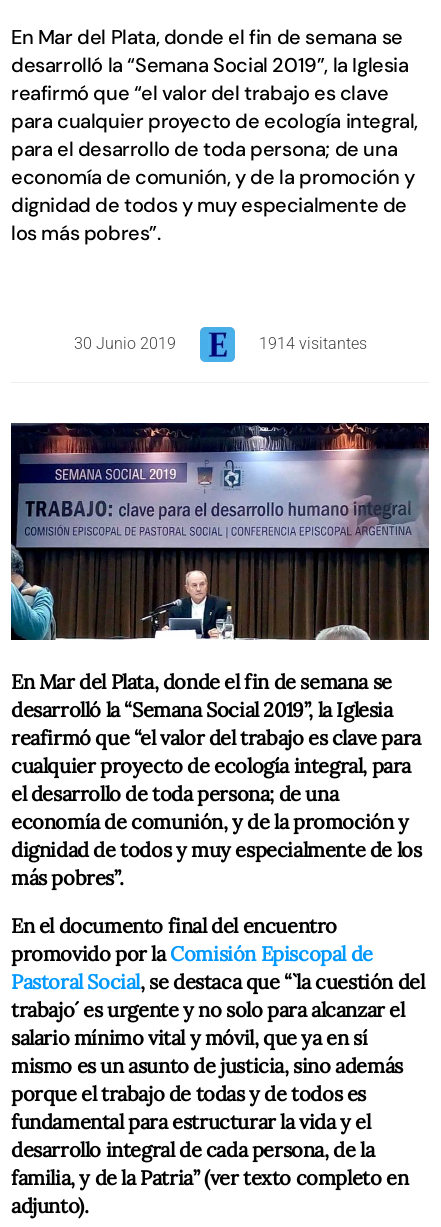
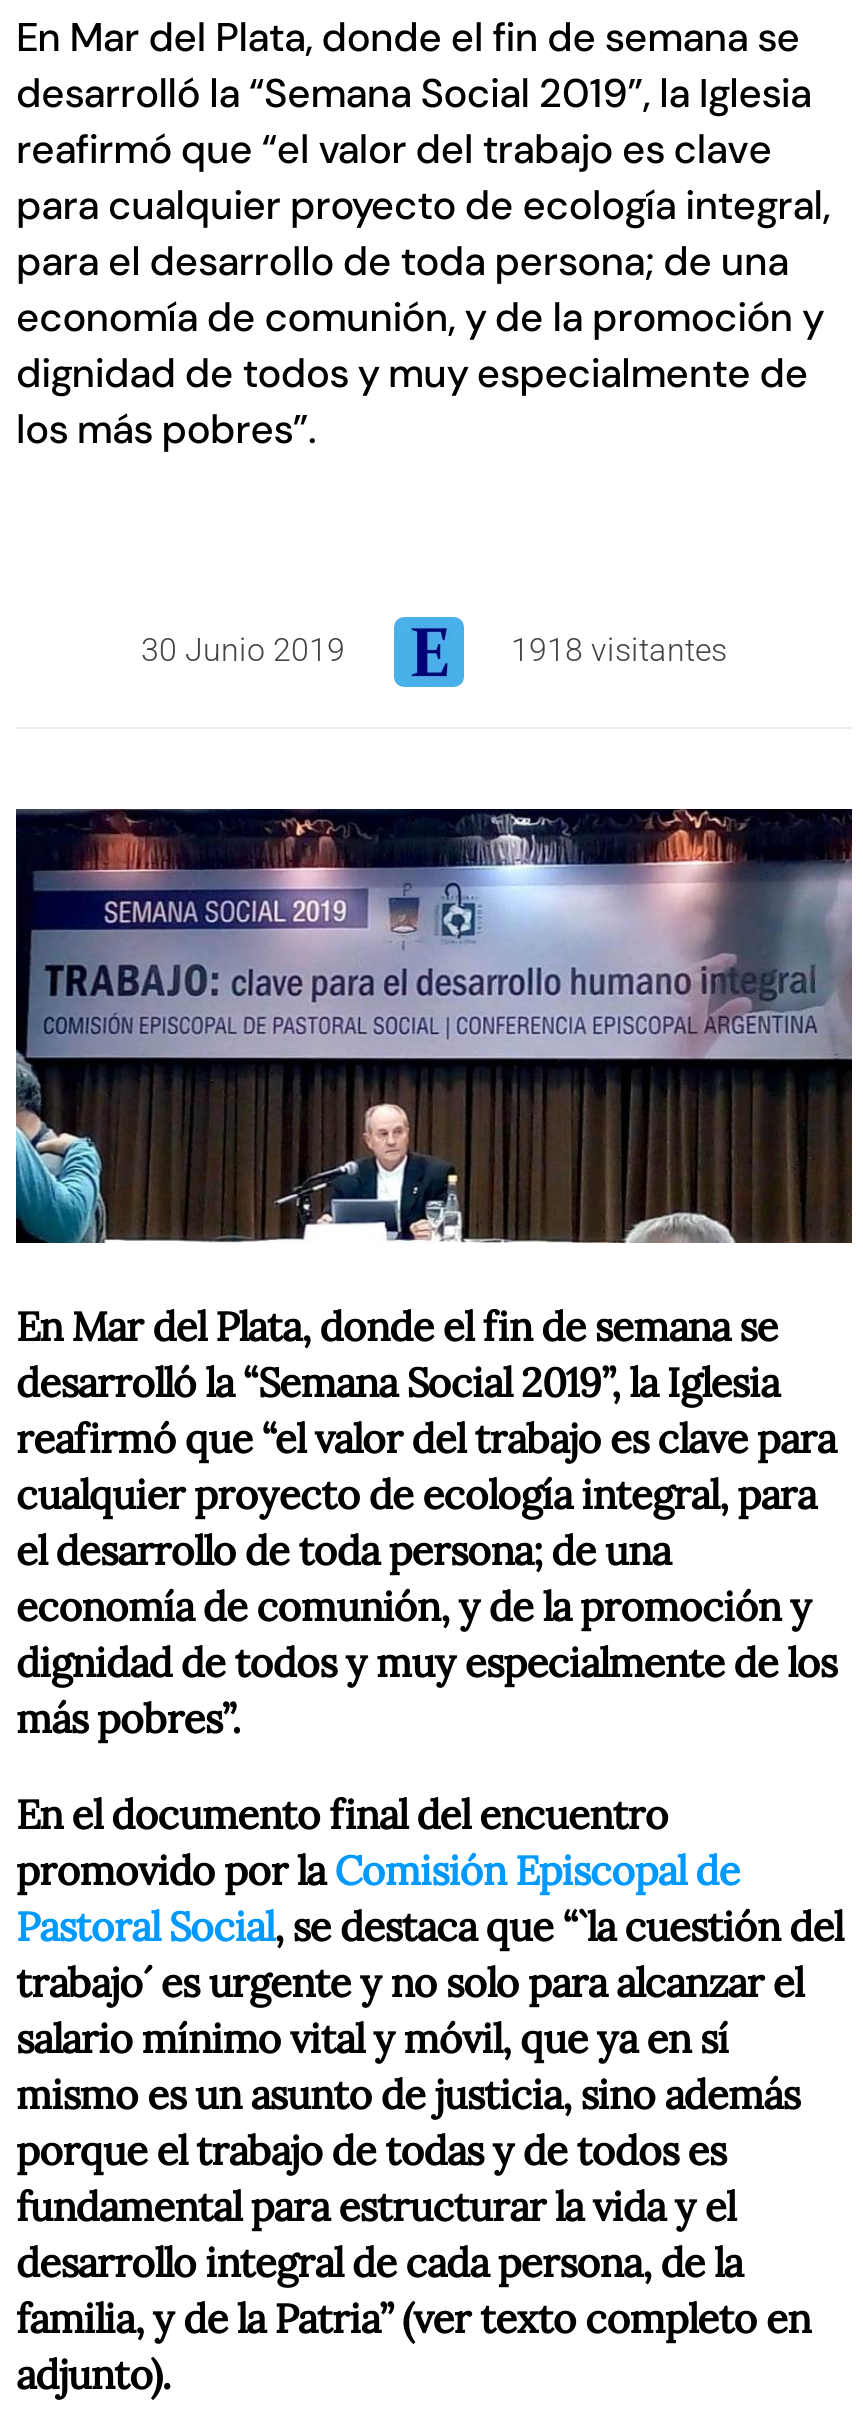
- 1914 visitantes
+ 1918 visitantes
